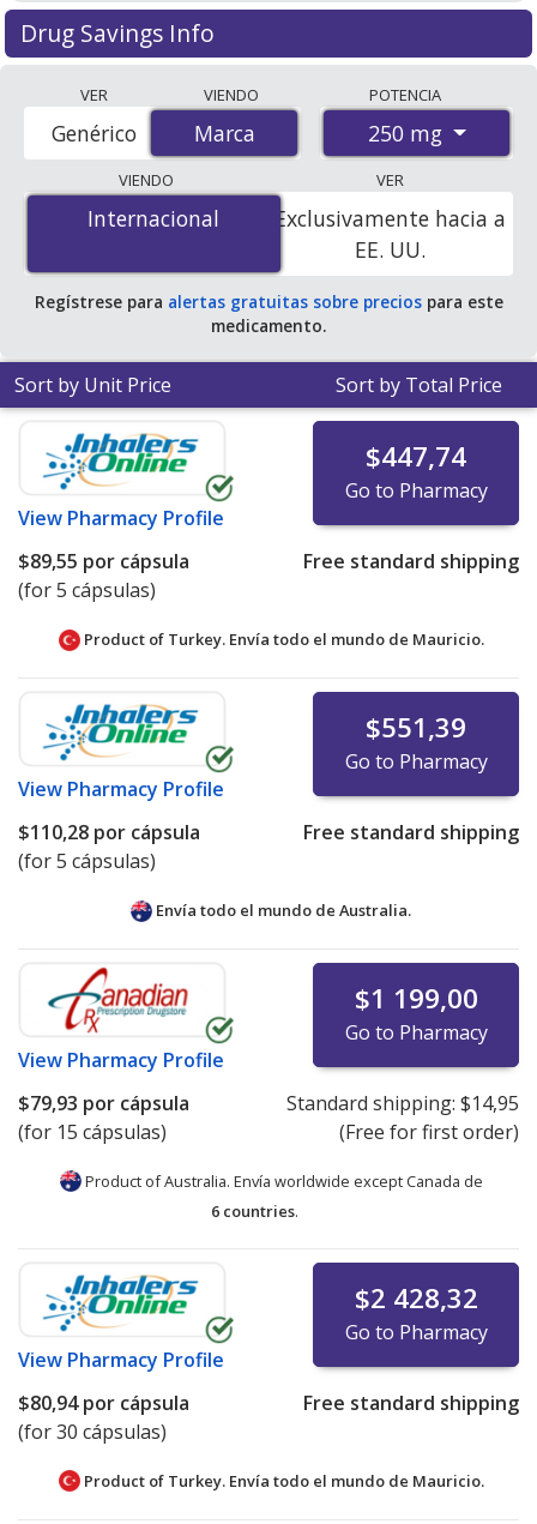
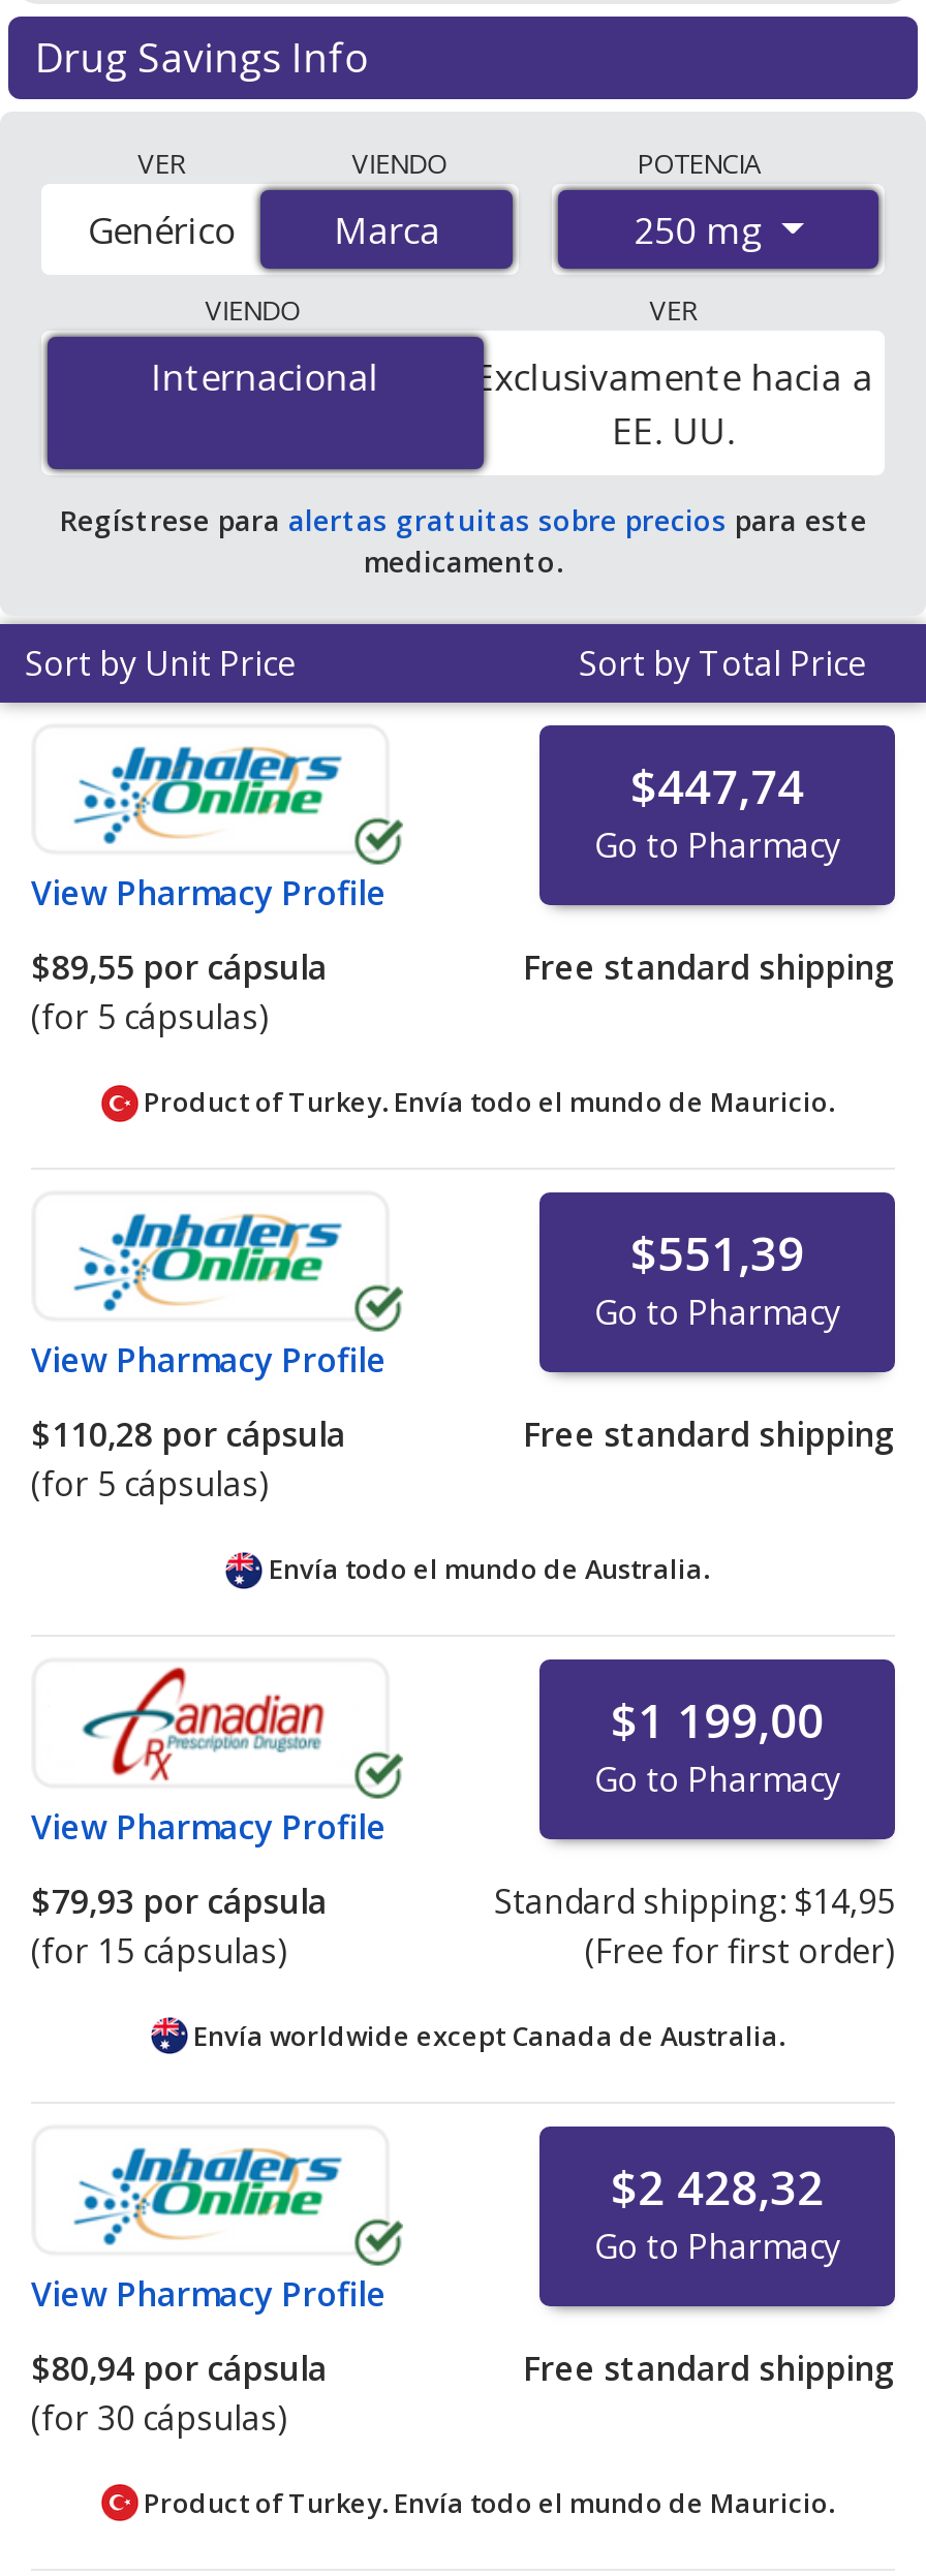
- Product of Australia. Envía worldwide except Canada de
- 6 countries.
+ Envía worldwide except Canada de Australia.
